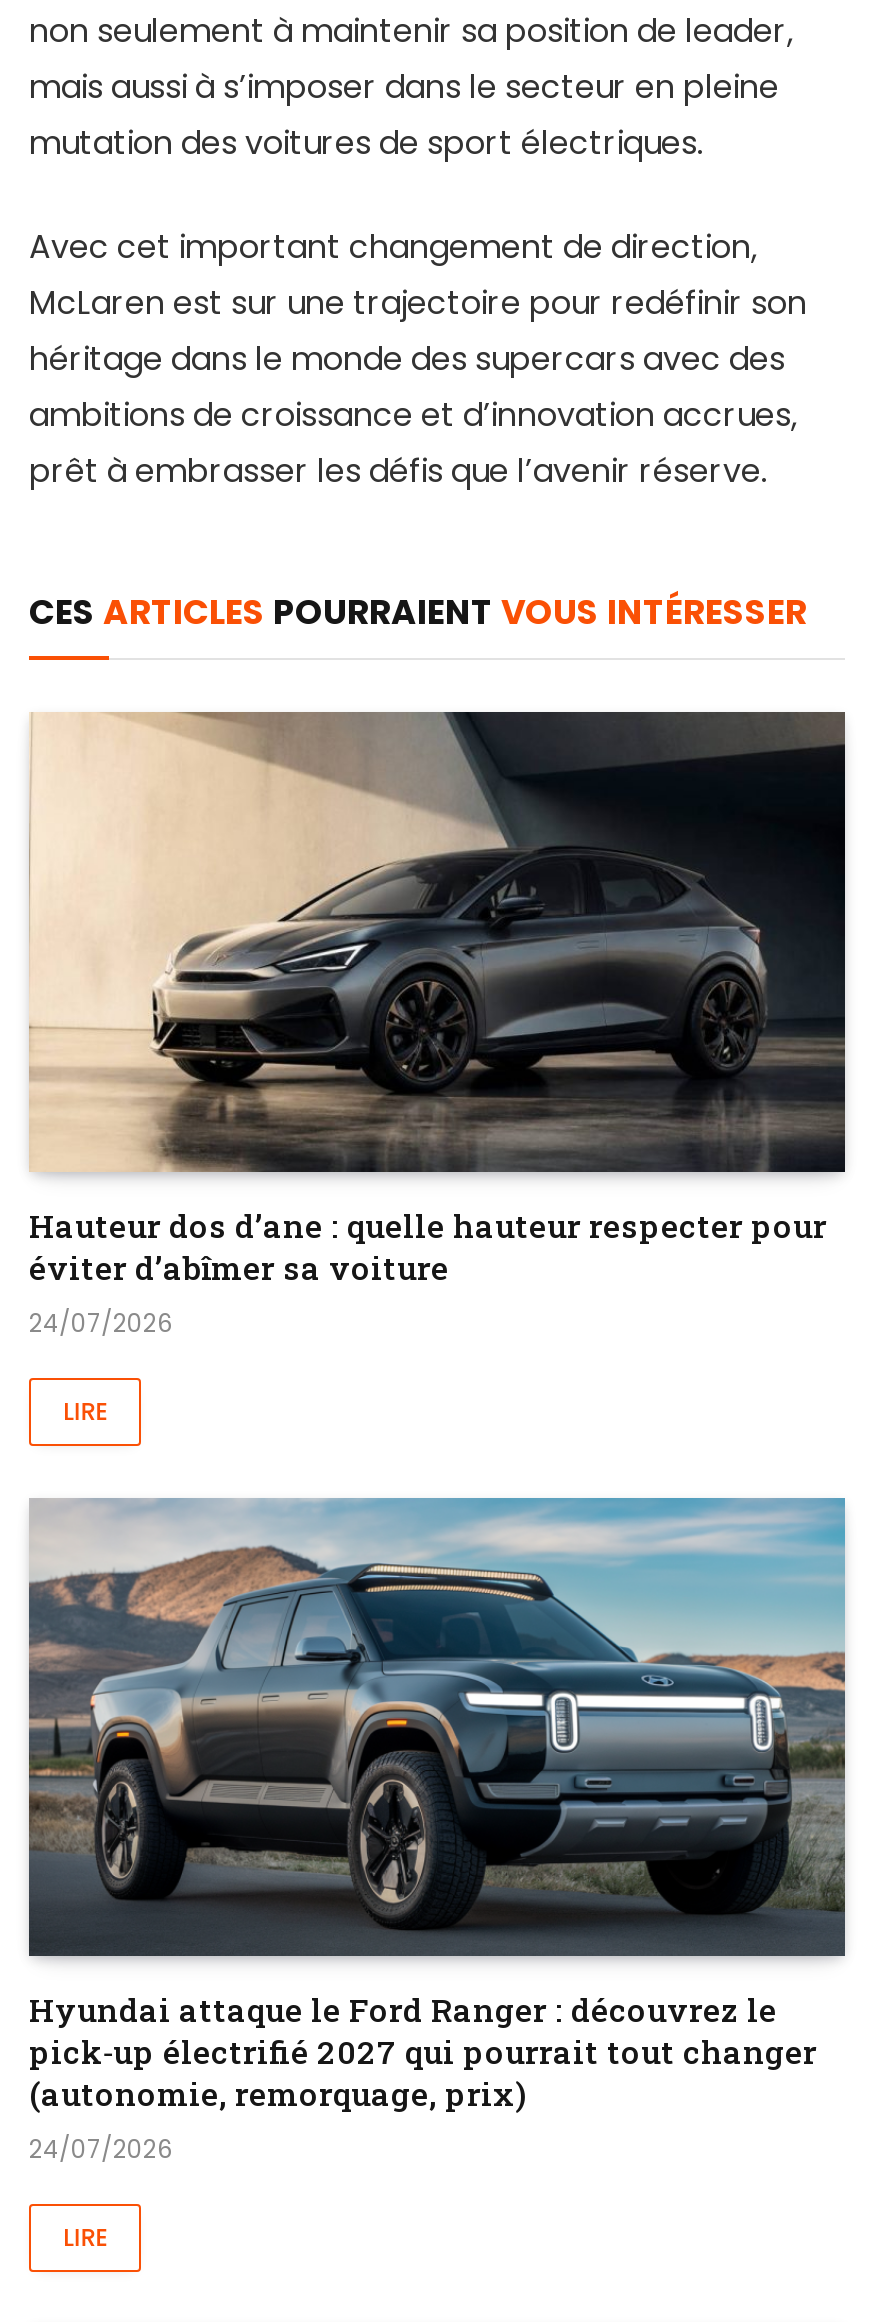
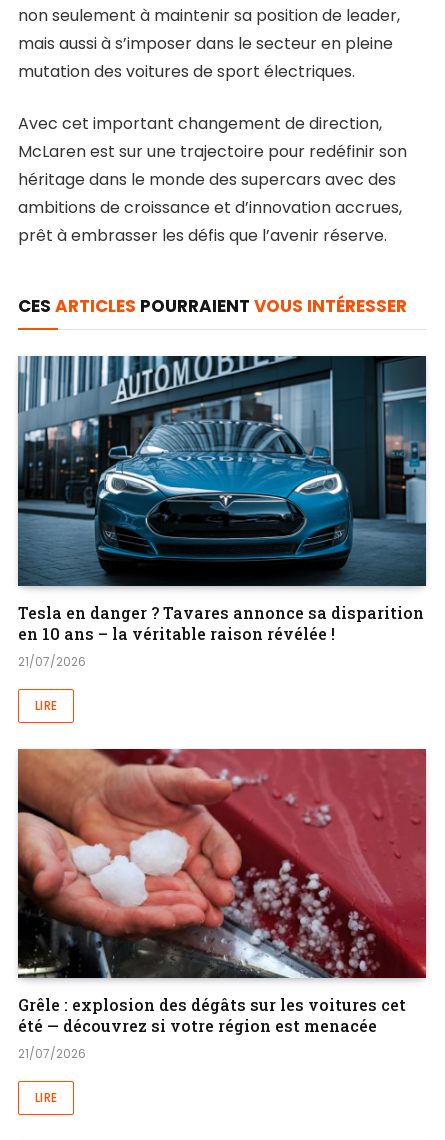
- [image]
- Hauteur dos d’ane : quelle hauteur respecter pour
- éviter d’abîmer sa voiture
- 24/07/2026
+ [image]
+ Tesla en danger ? Tavares annonce sa disparition
+ en 10 ans – la véritable raison révélée !
+ 21/07/2026

- [image]
- Hyundai attaque le Ford Ranger : découvrez le
- pick‑up électrifié 2027 qui pourrait tout changer
- (autonomie, remorquage, prix)
- 24/07/2026
+ [image]
+ Grêle : explosion des dégâts sur les voitures cet
+ été — découvrez si votre région est menacée
+ 21/07/2026
